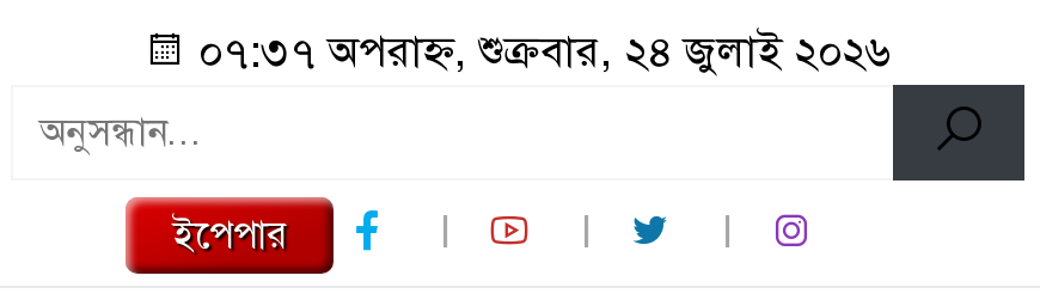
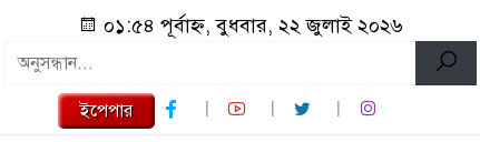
- ০৭:৩৭ অপরাহ্ন, শুক্রবার, ২৪ জুলাই ২০২৬
+ ০১:৫৪ পূর্বাহ্ন, বুধবার, ২২ জুলাই ২০২৬
